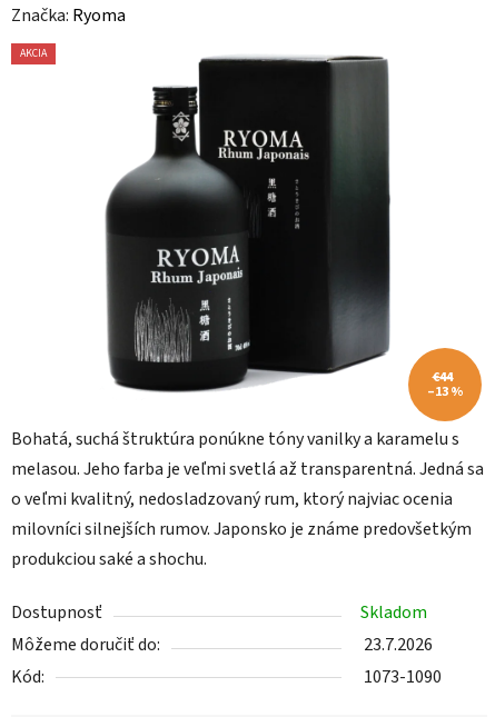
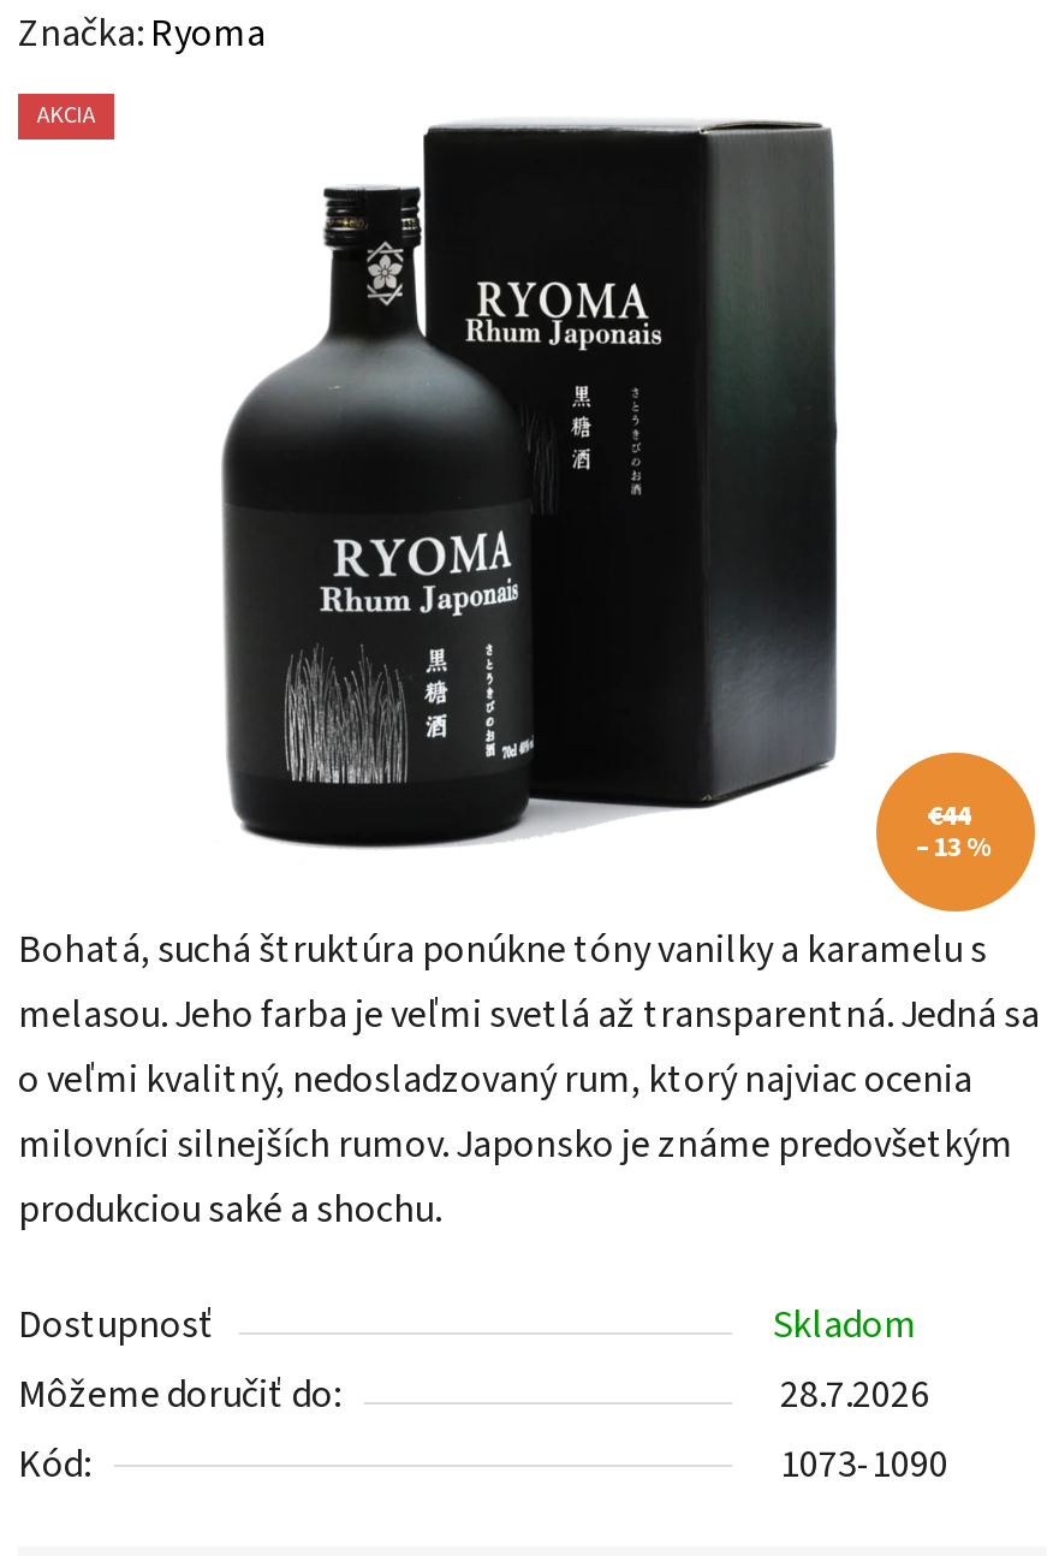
- 23.7.2026
+ 28.7.2026
